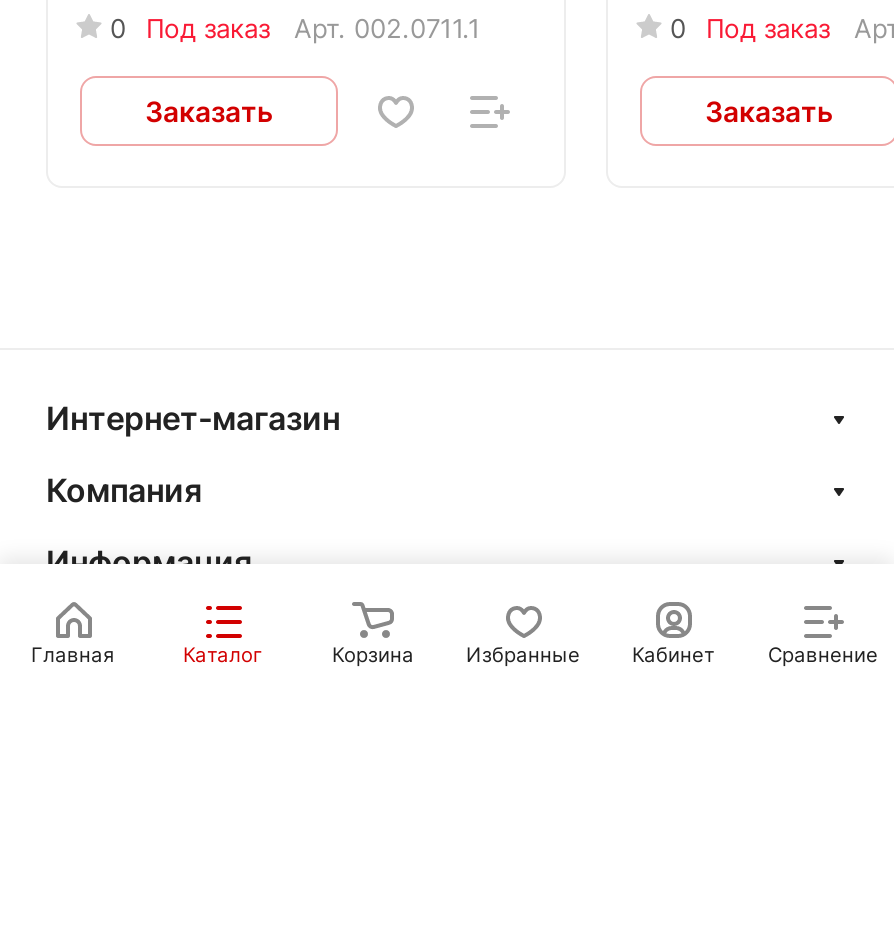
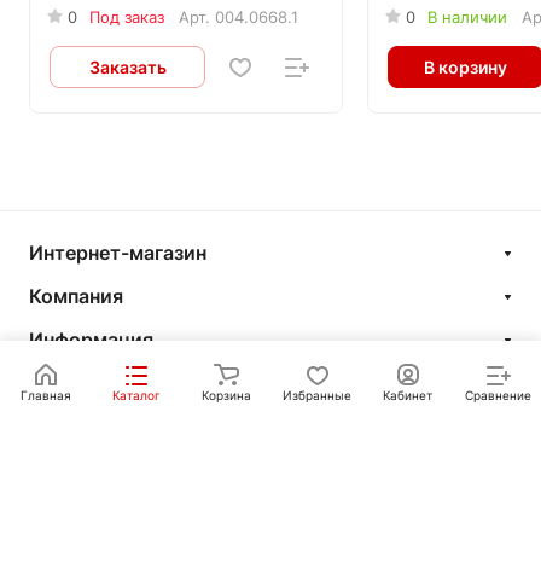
- 0 Под заказ Арт. 002.0711.1
+ 0 Под заказ Арт. 004.0668.1

- Под заказ
+ В наличии

- Заказать
+ В корзину
